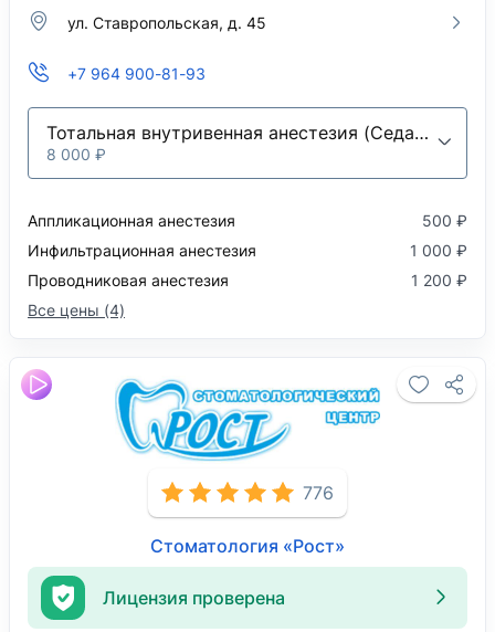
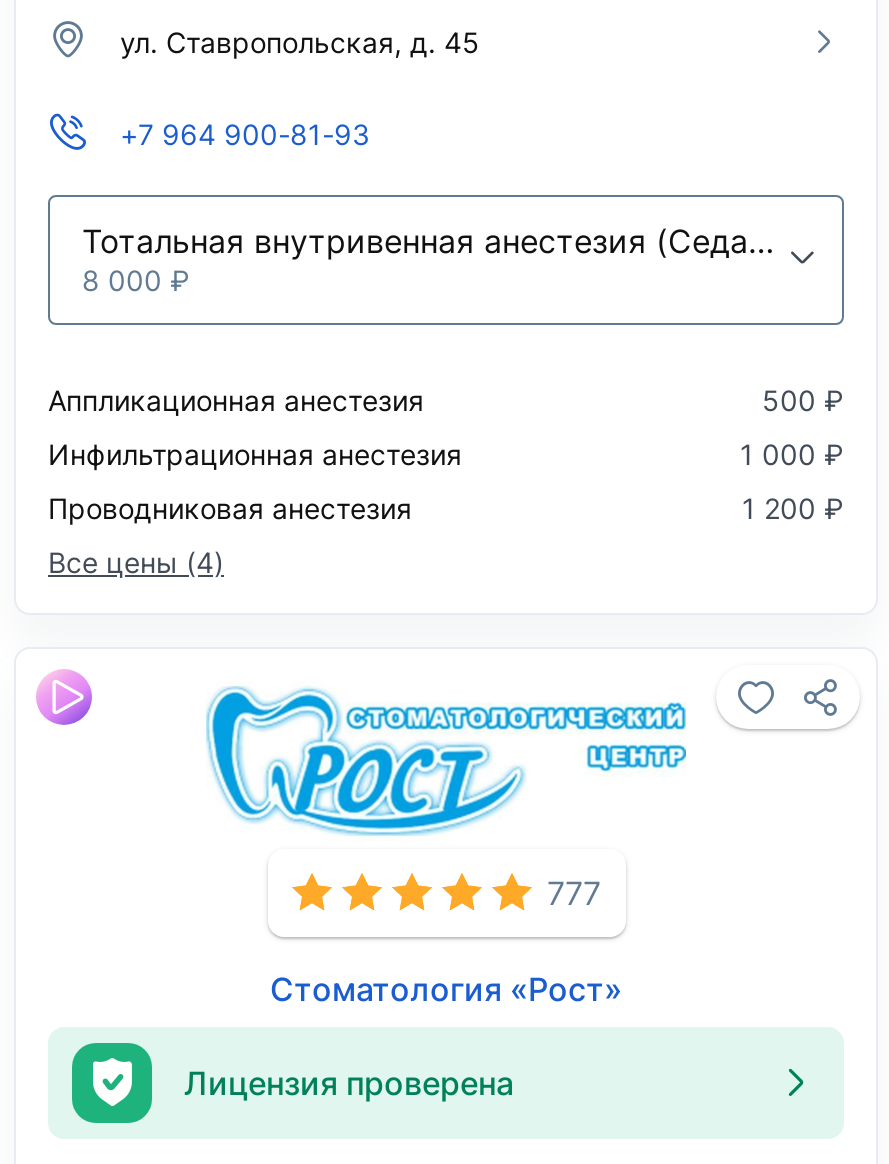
- 776
+ 777
